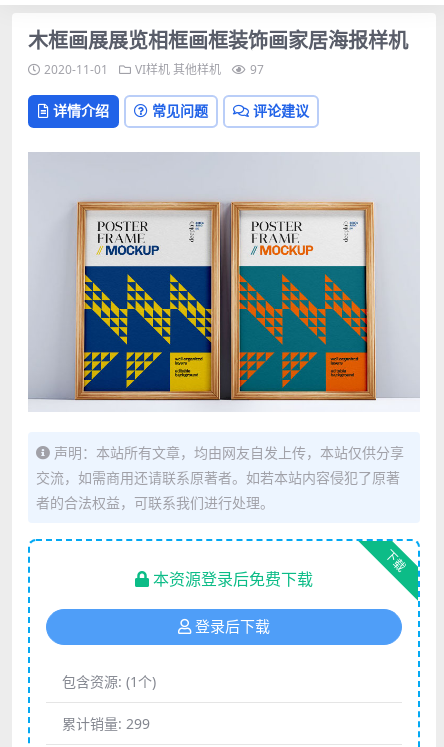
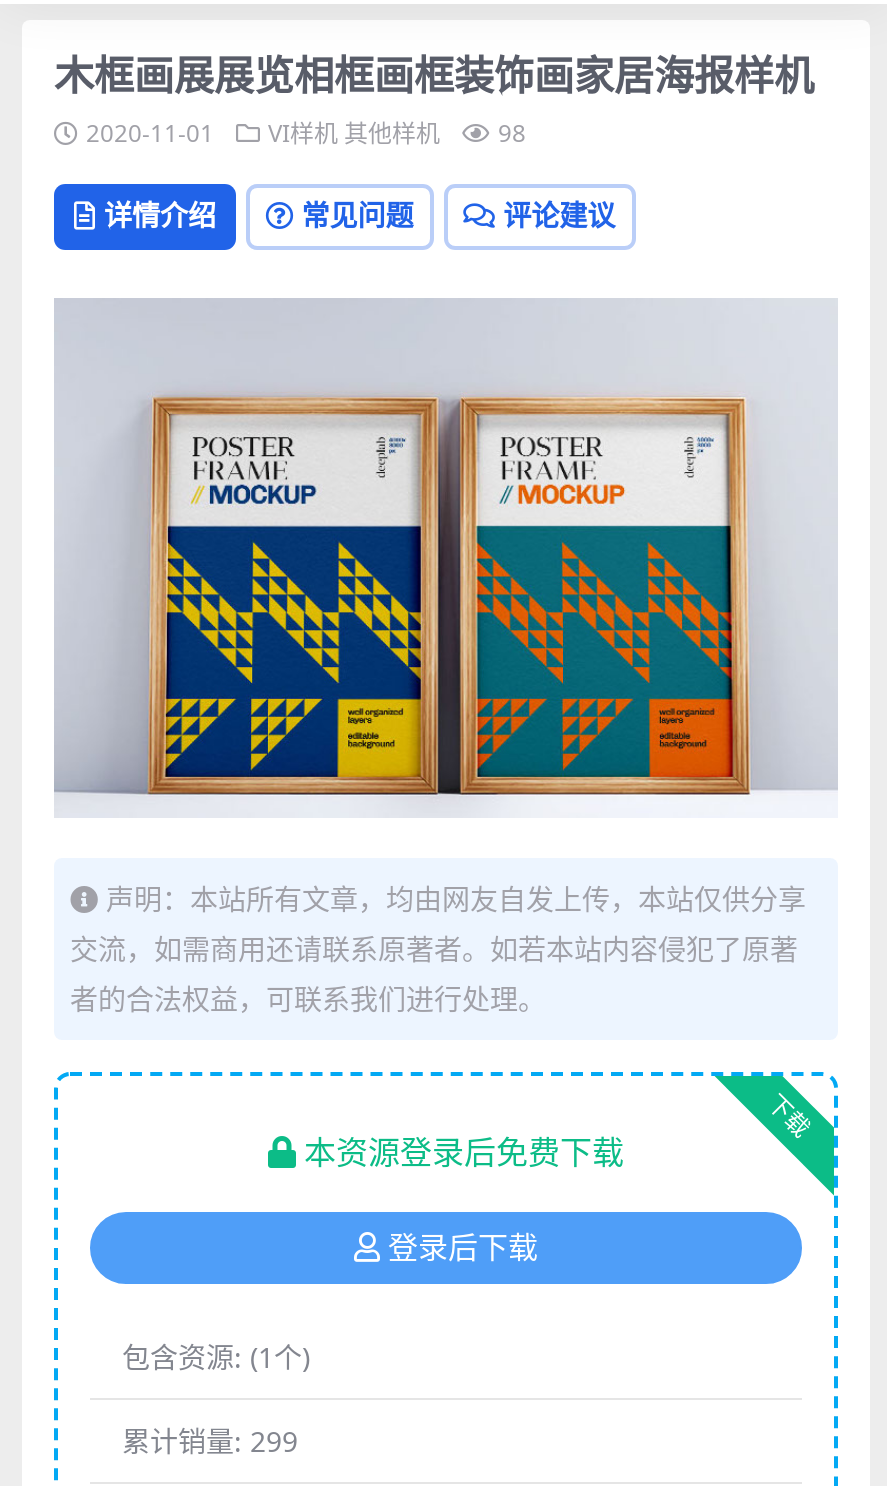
- 2020-11-01 VI样机 其他样机 97
+ 2020-11-01 VI样机 其他样机 98
